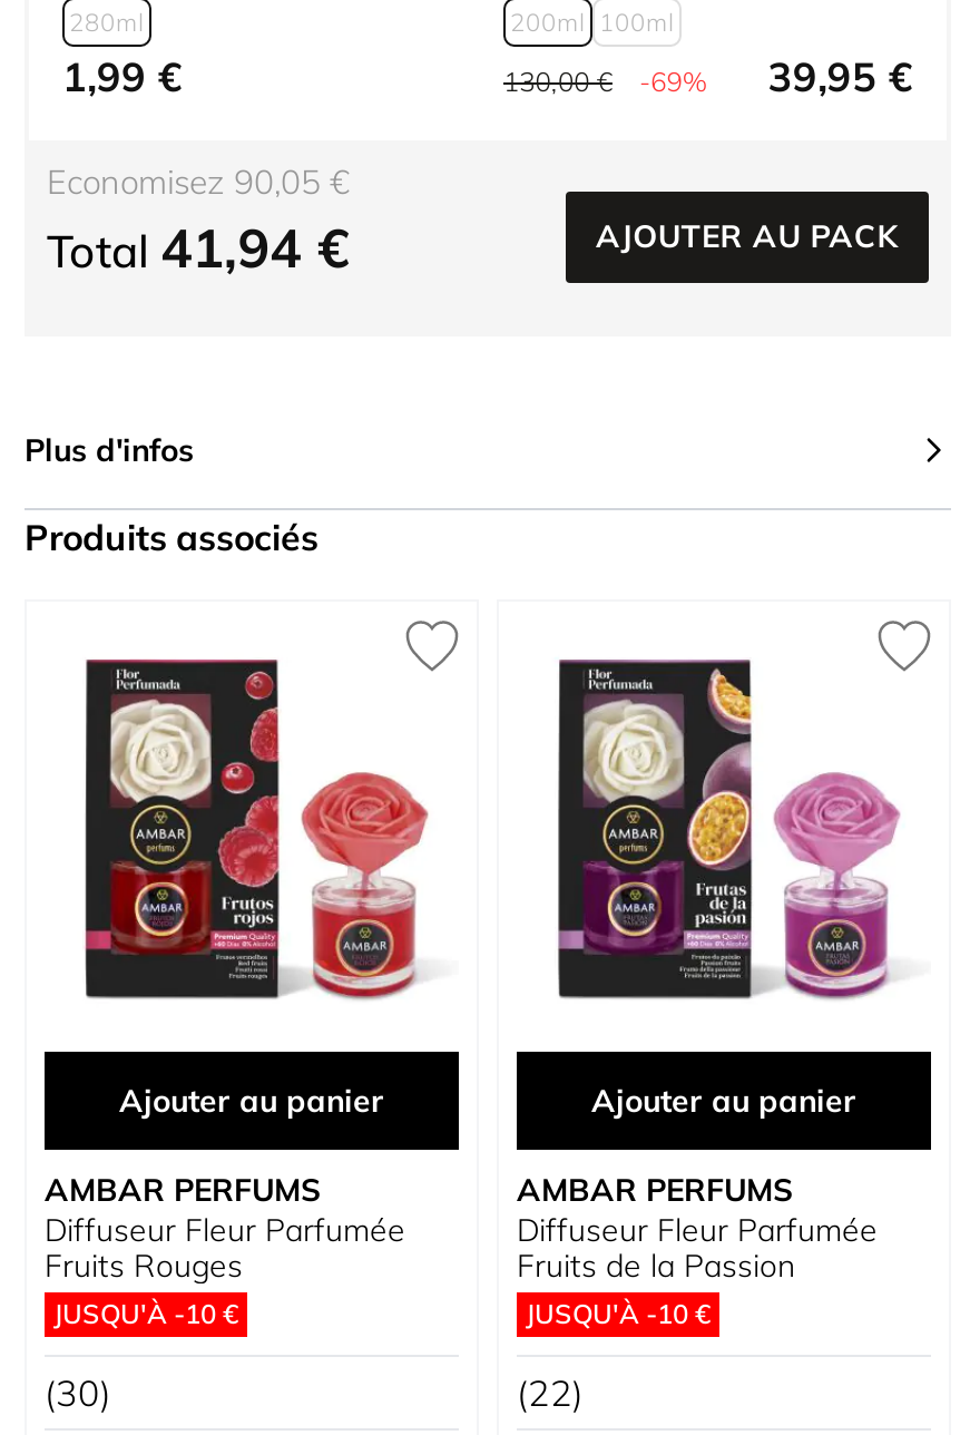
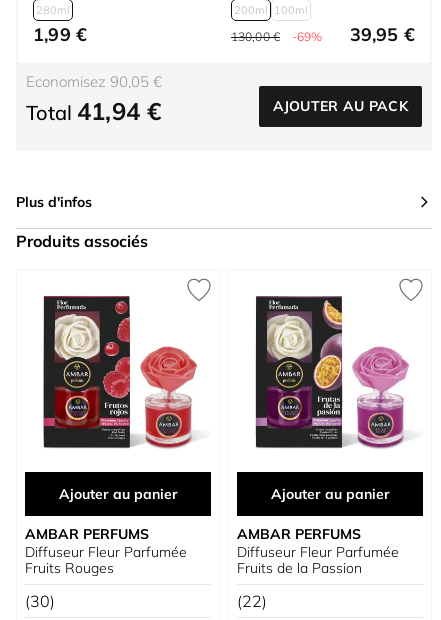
- JUSQU'À -10 €

- JUSQU'À -10 €
